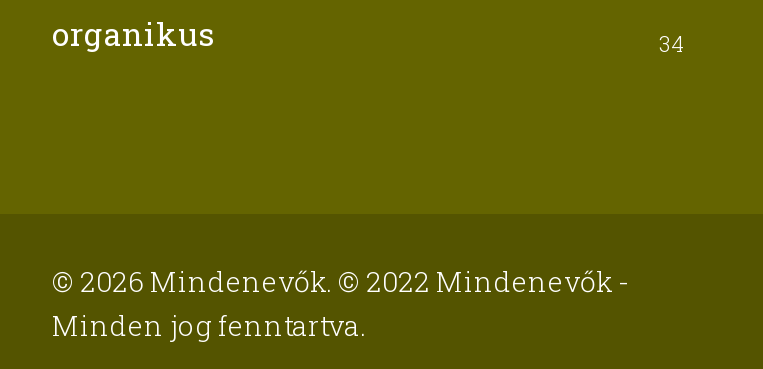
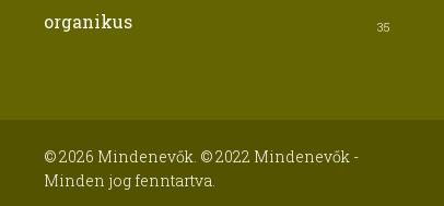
- 34
+ 35
